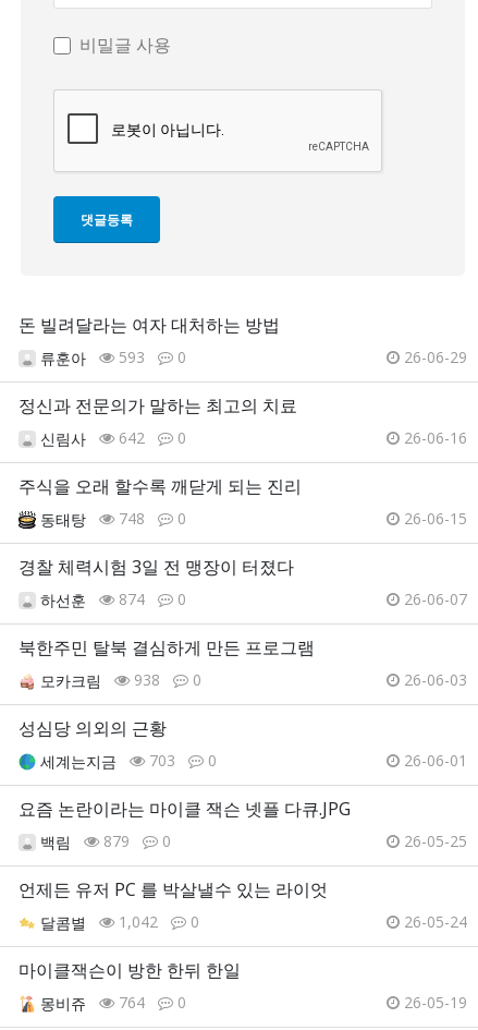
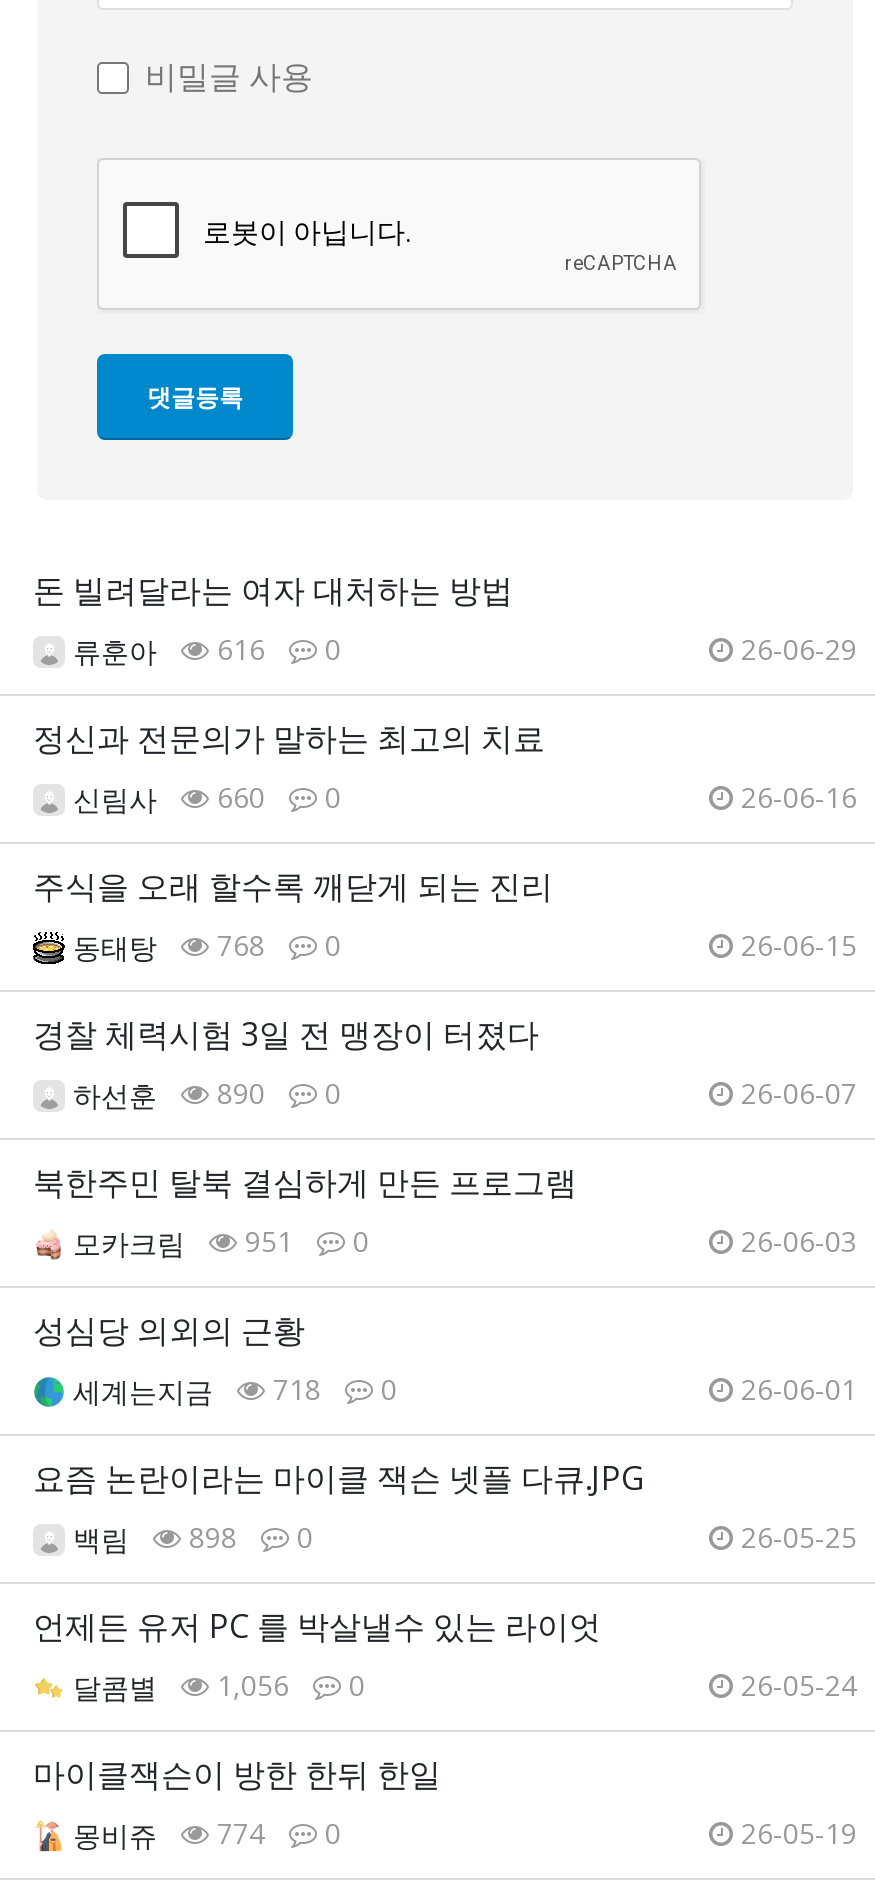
- 류훈아 593 0
+ 류훈아 616 0

- 신림사 642 0
+ 신림사 660 0

- 동태탕 748 0
+ 동태탕 768 0

- 하선훈 874 0
+ 하선훈 890 0

- 모카크림 938 0
+ 모카크림 951 0

- 세계는지금 703 0
+ 세계는지금 718 0

- 백림 879 0
+ 백림 898 0

- 달콤별 1,042 0
+ 달콤별 1,056 0

- 몽비쥬 764 0
+ 몽비쥬 774 0
